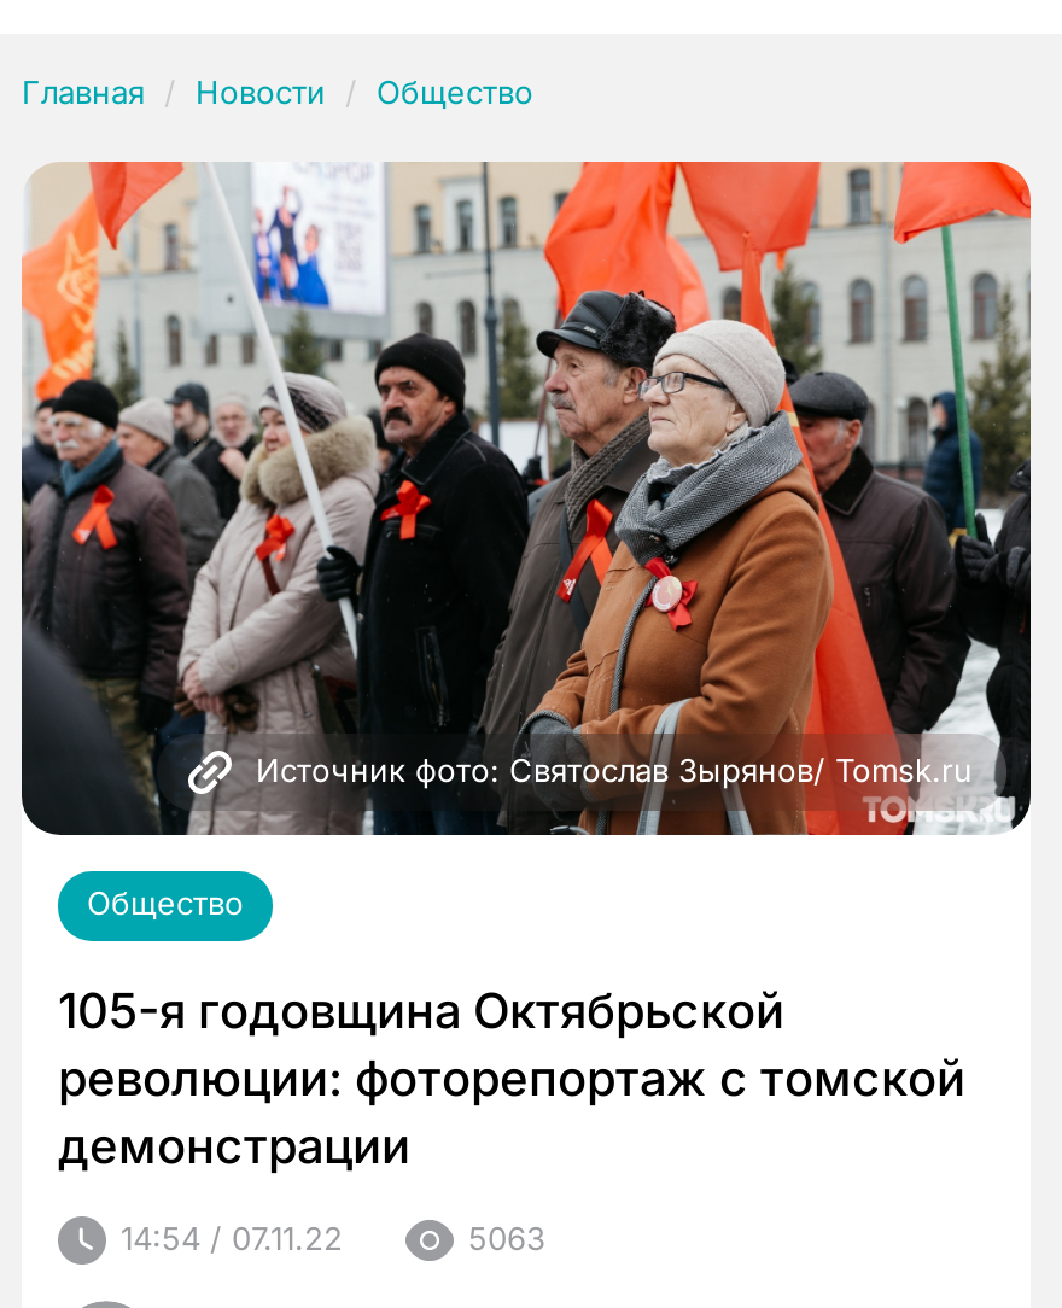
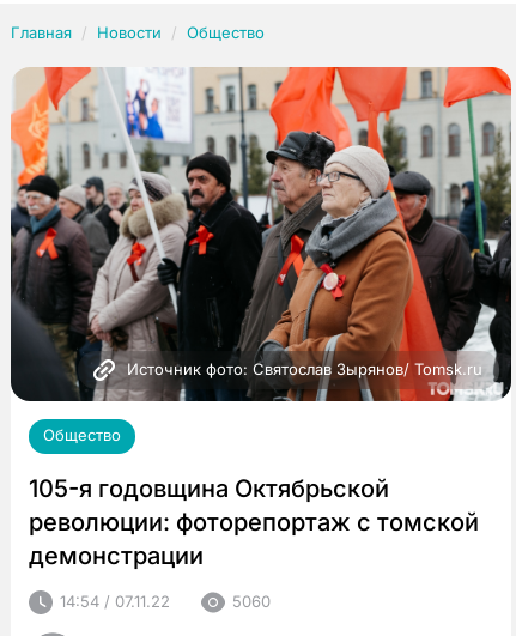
- 5063
+ 5060
